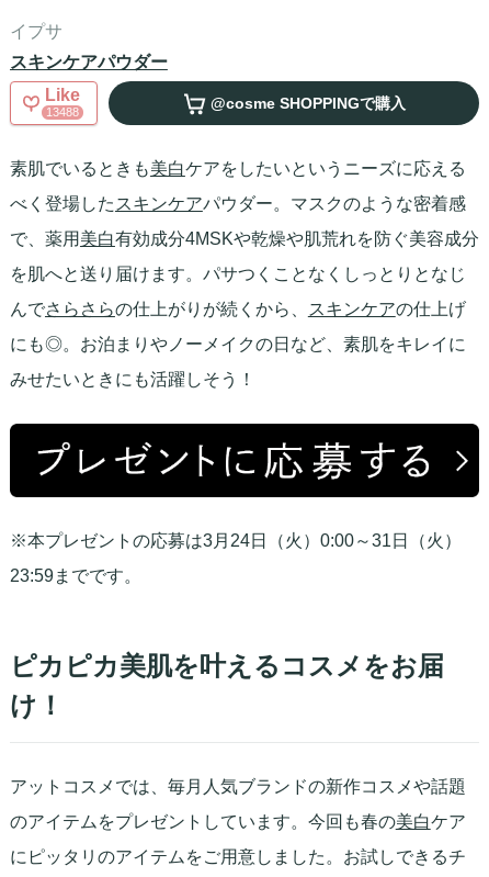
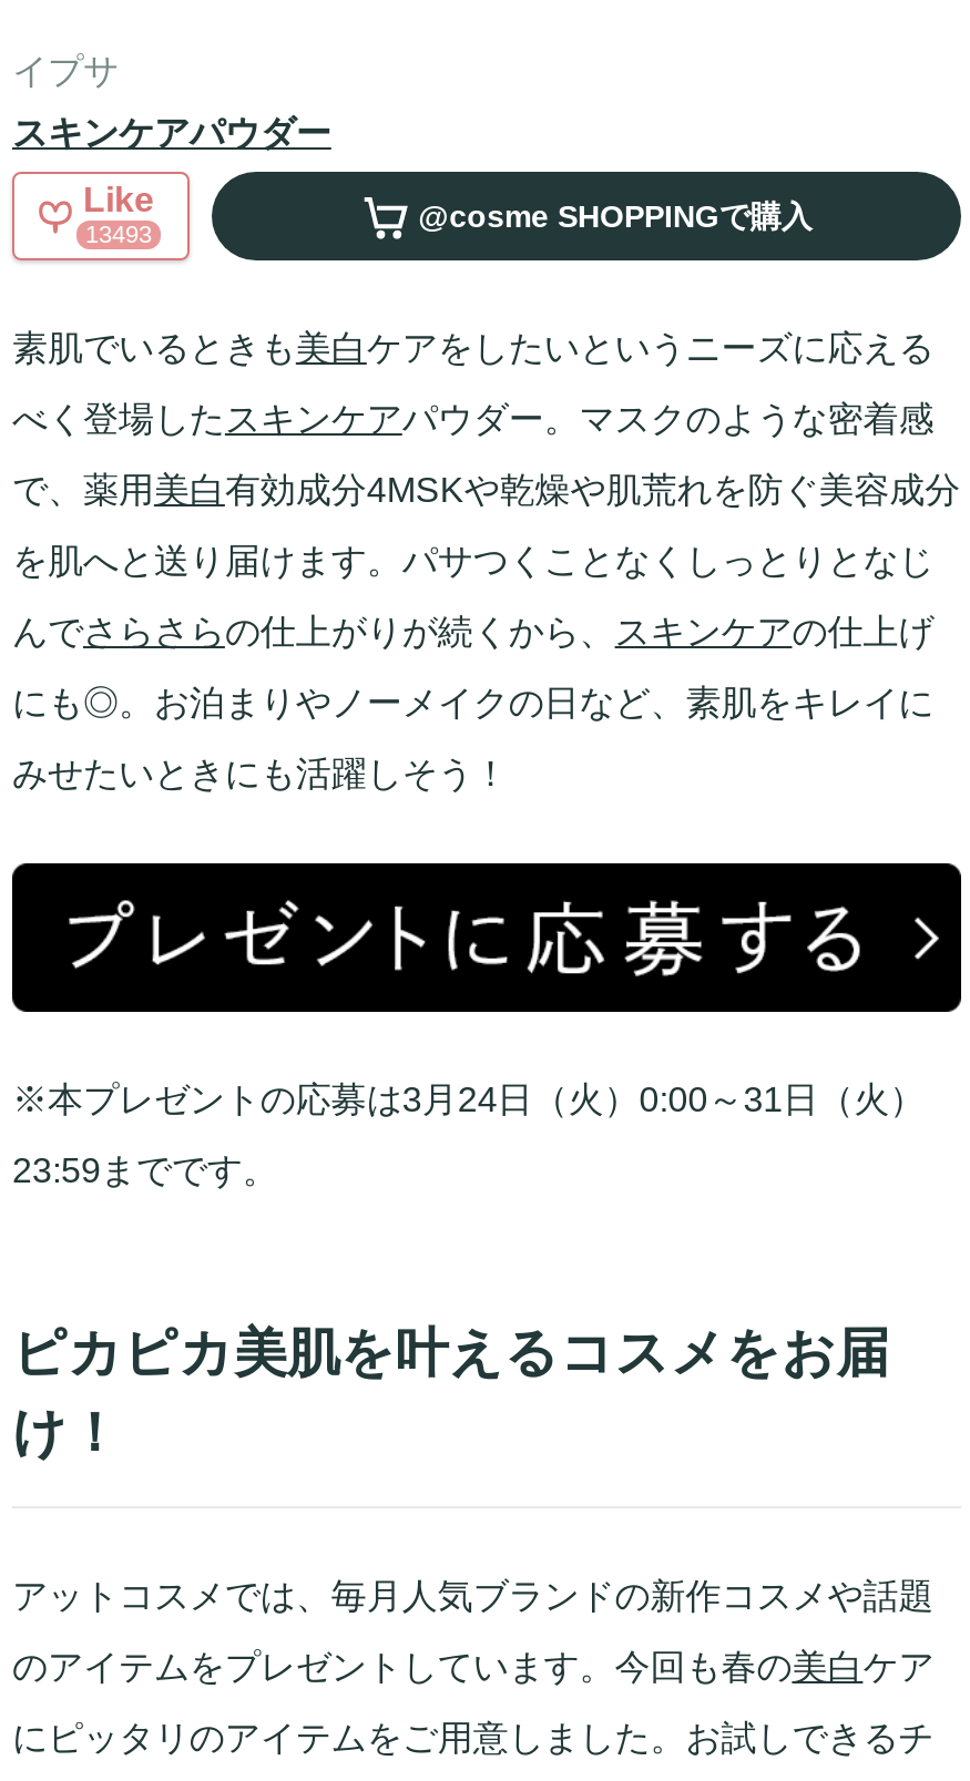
- 13488
+ 13493
